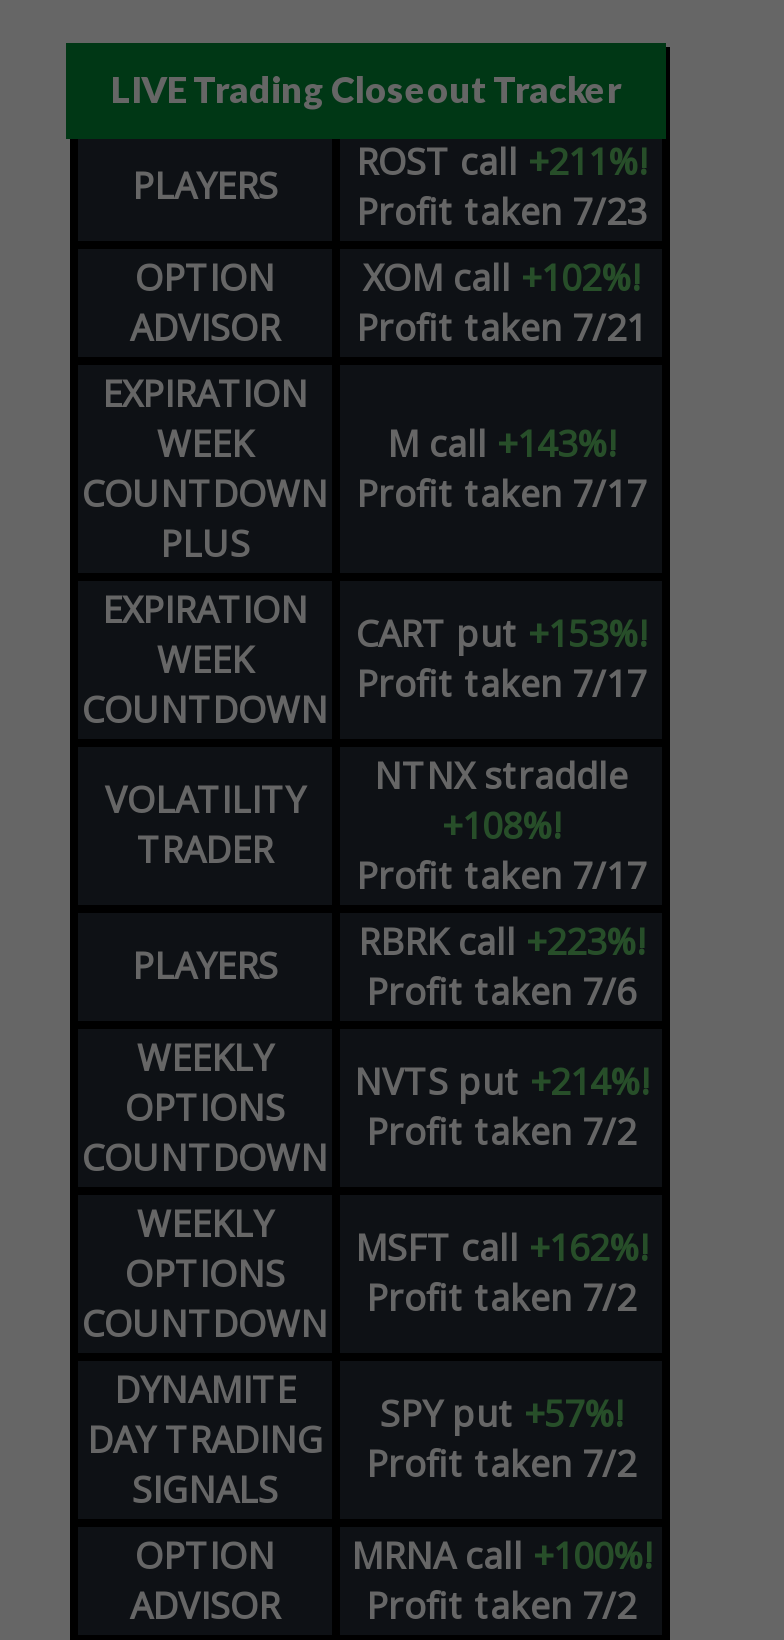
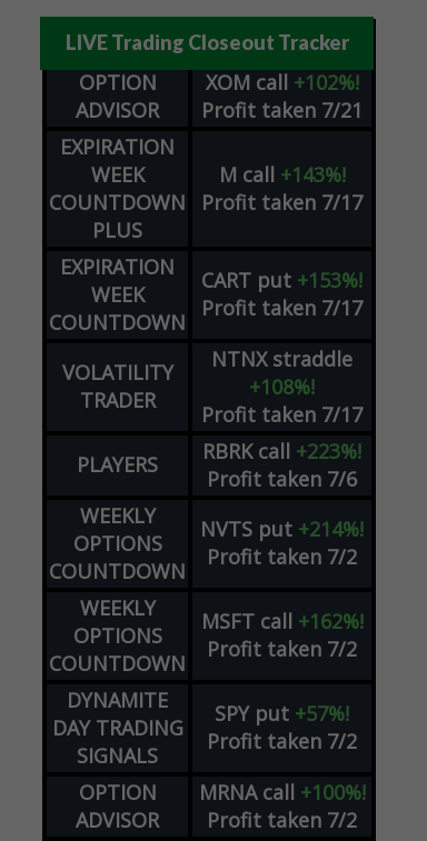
- PLAYERS
- ROST call +211%!
- Profit taken 7/23
